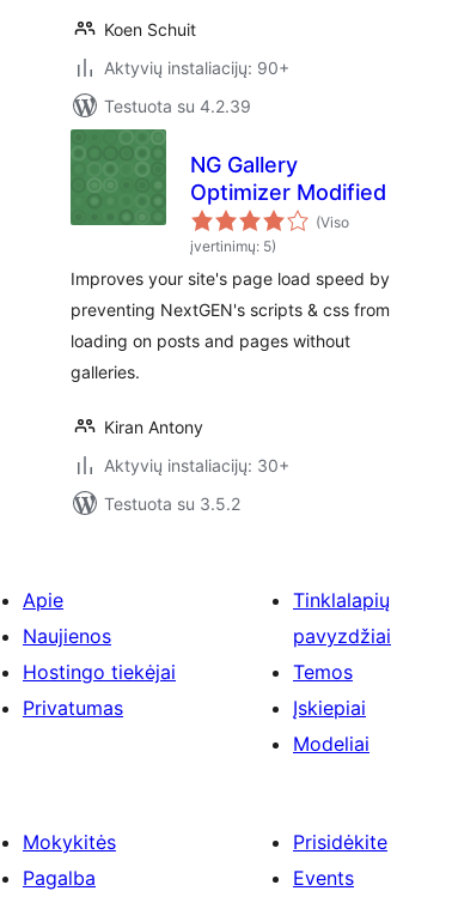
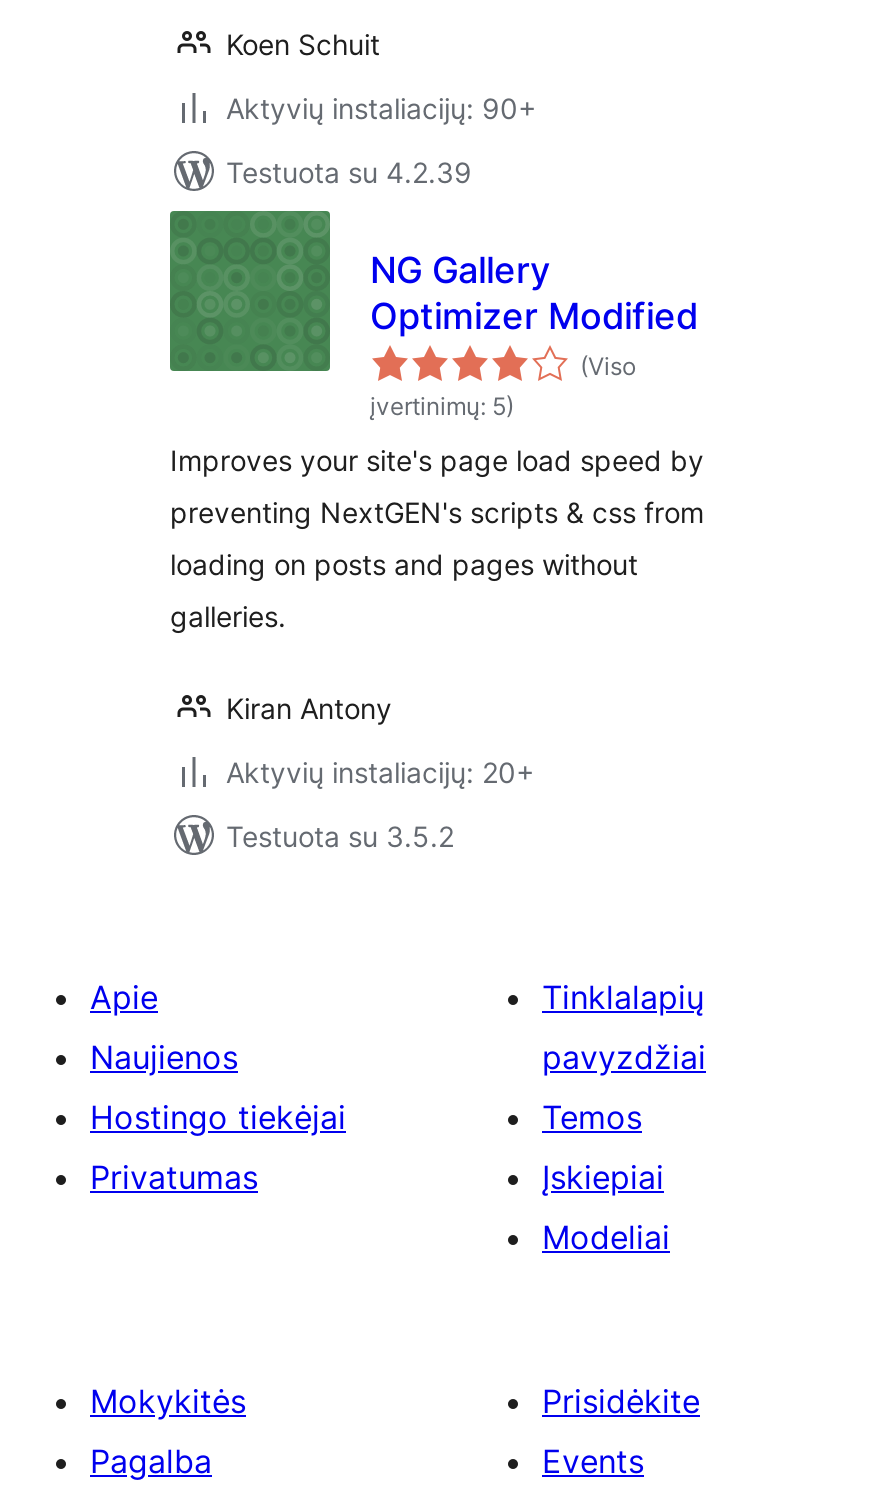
- Aktyvių instaliacijų: 30+
+ Aktyvių instaliacijų: 20+
